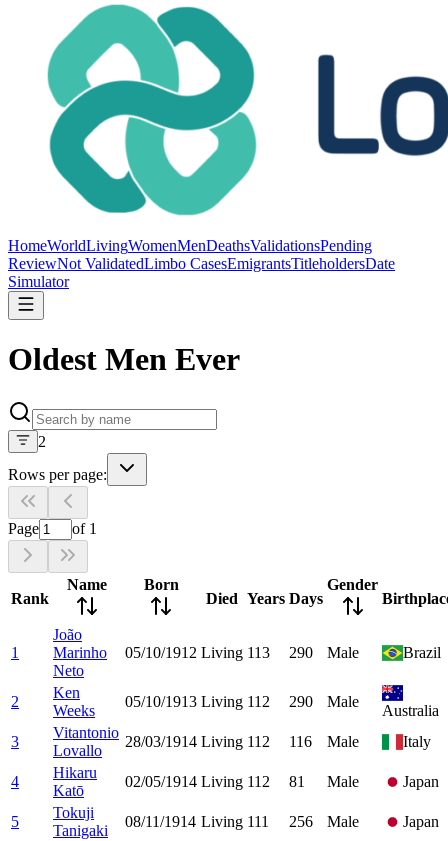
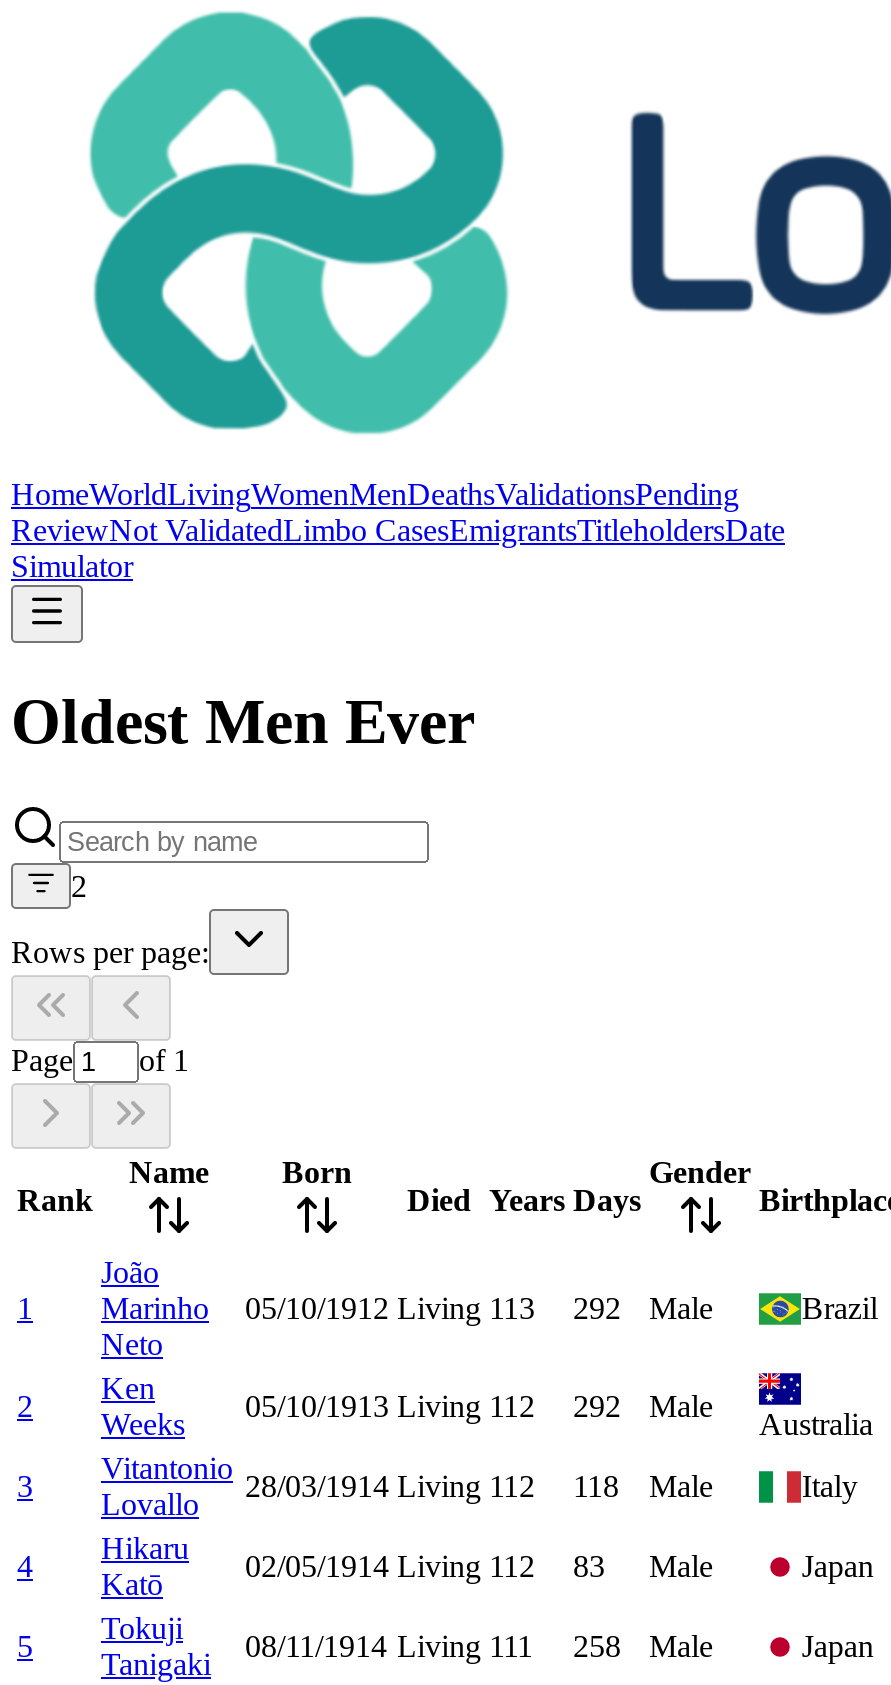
- 1 Marinho 05/10/1912 Living 113 290 Male
+ 1 Marinho 05/10/1912 Living 113 292 Male

- 05/10/1913 Living 112 290 Male
+ 05/10/1913 Living 112 292 Male

- 28/03/1914 Living 112 116 Male
+ 28/03/1914 Living 112 118 Male

- 02/05/1914 Living 112 81 Male
+ 02/05/1914 Living 112 83 Male

- 08/11/1914 Living 111 256 Male
+ 08/11/1914 Living 111 258 Male
